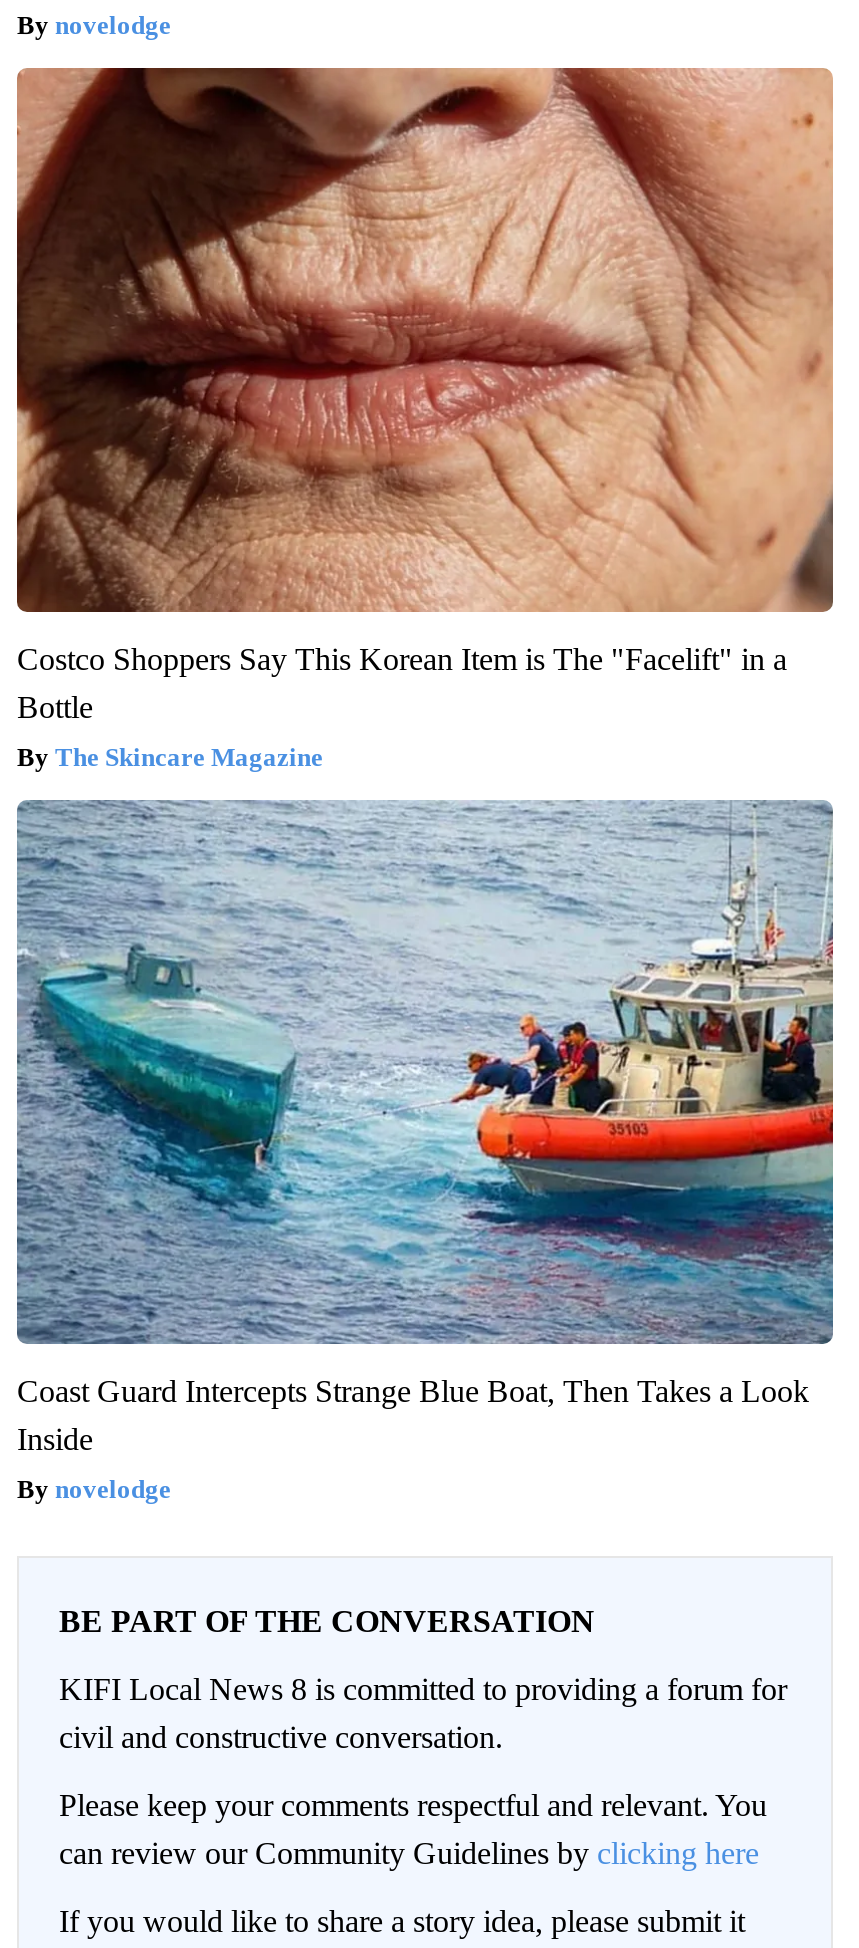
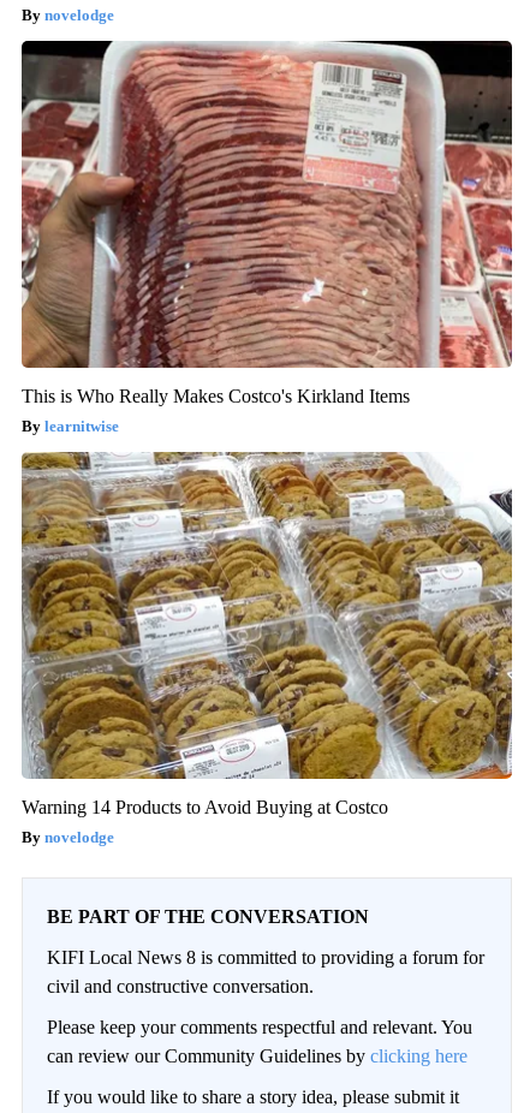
- [image]
- Costco Shoppers Say This Korean Item is The "Facelift" in a
- Bottle
+ [image]
+ This is Who Really Makes Costco's Kirkland Items

- The Skincare Magazine
+ learnitwise

- [image]
- Coast Guard Intercepts Strange Blue Boat, Then Takes a Look
- Inside
+ [image]
+ Warning 14 Products to Avoid Buying at Costco
